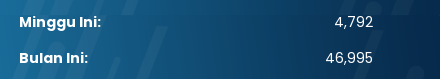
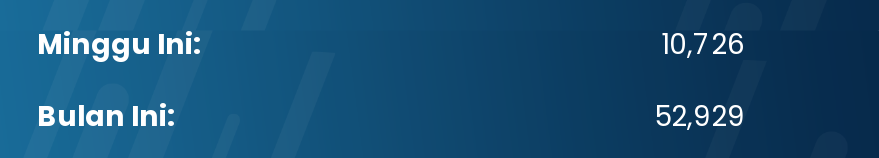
- 4,792
+ 10,726

- 46,995
+ 52,929
